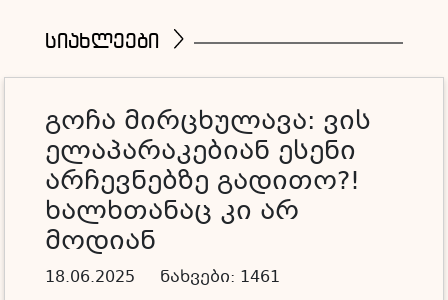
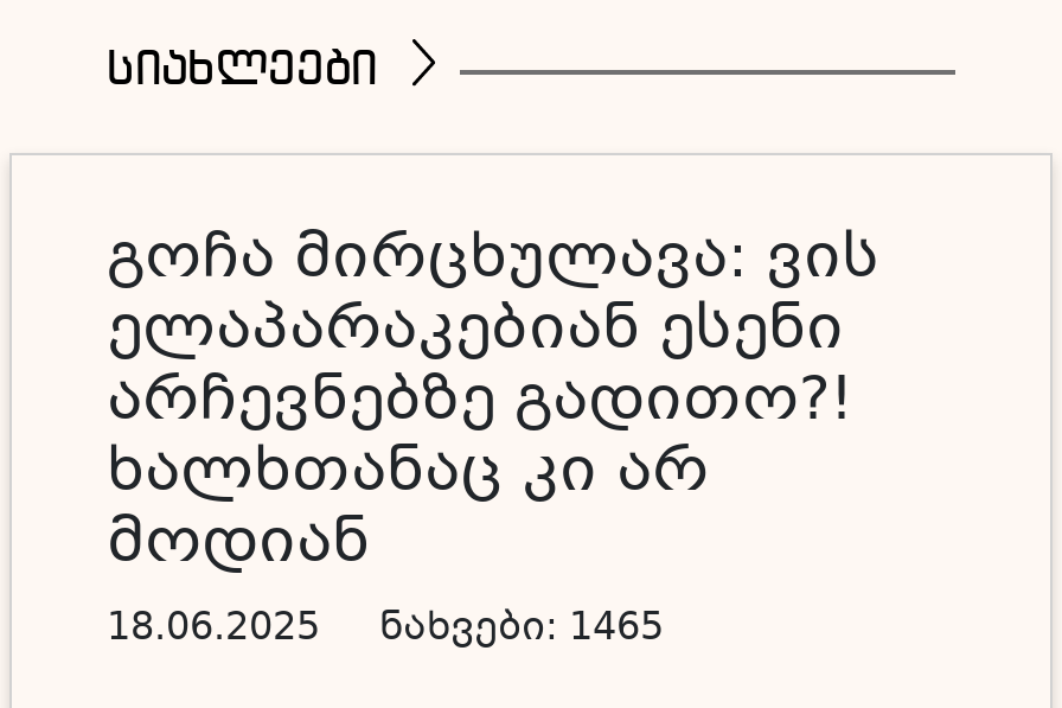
- 18.06.2025 ნახვები: 1461
+ 18.06.2025 ნახვები: 1465
